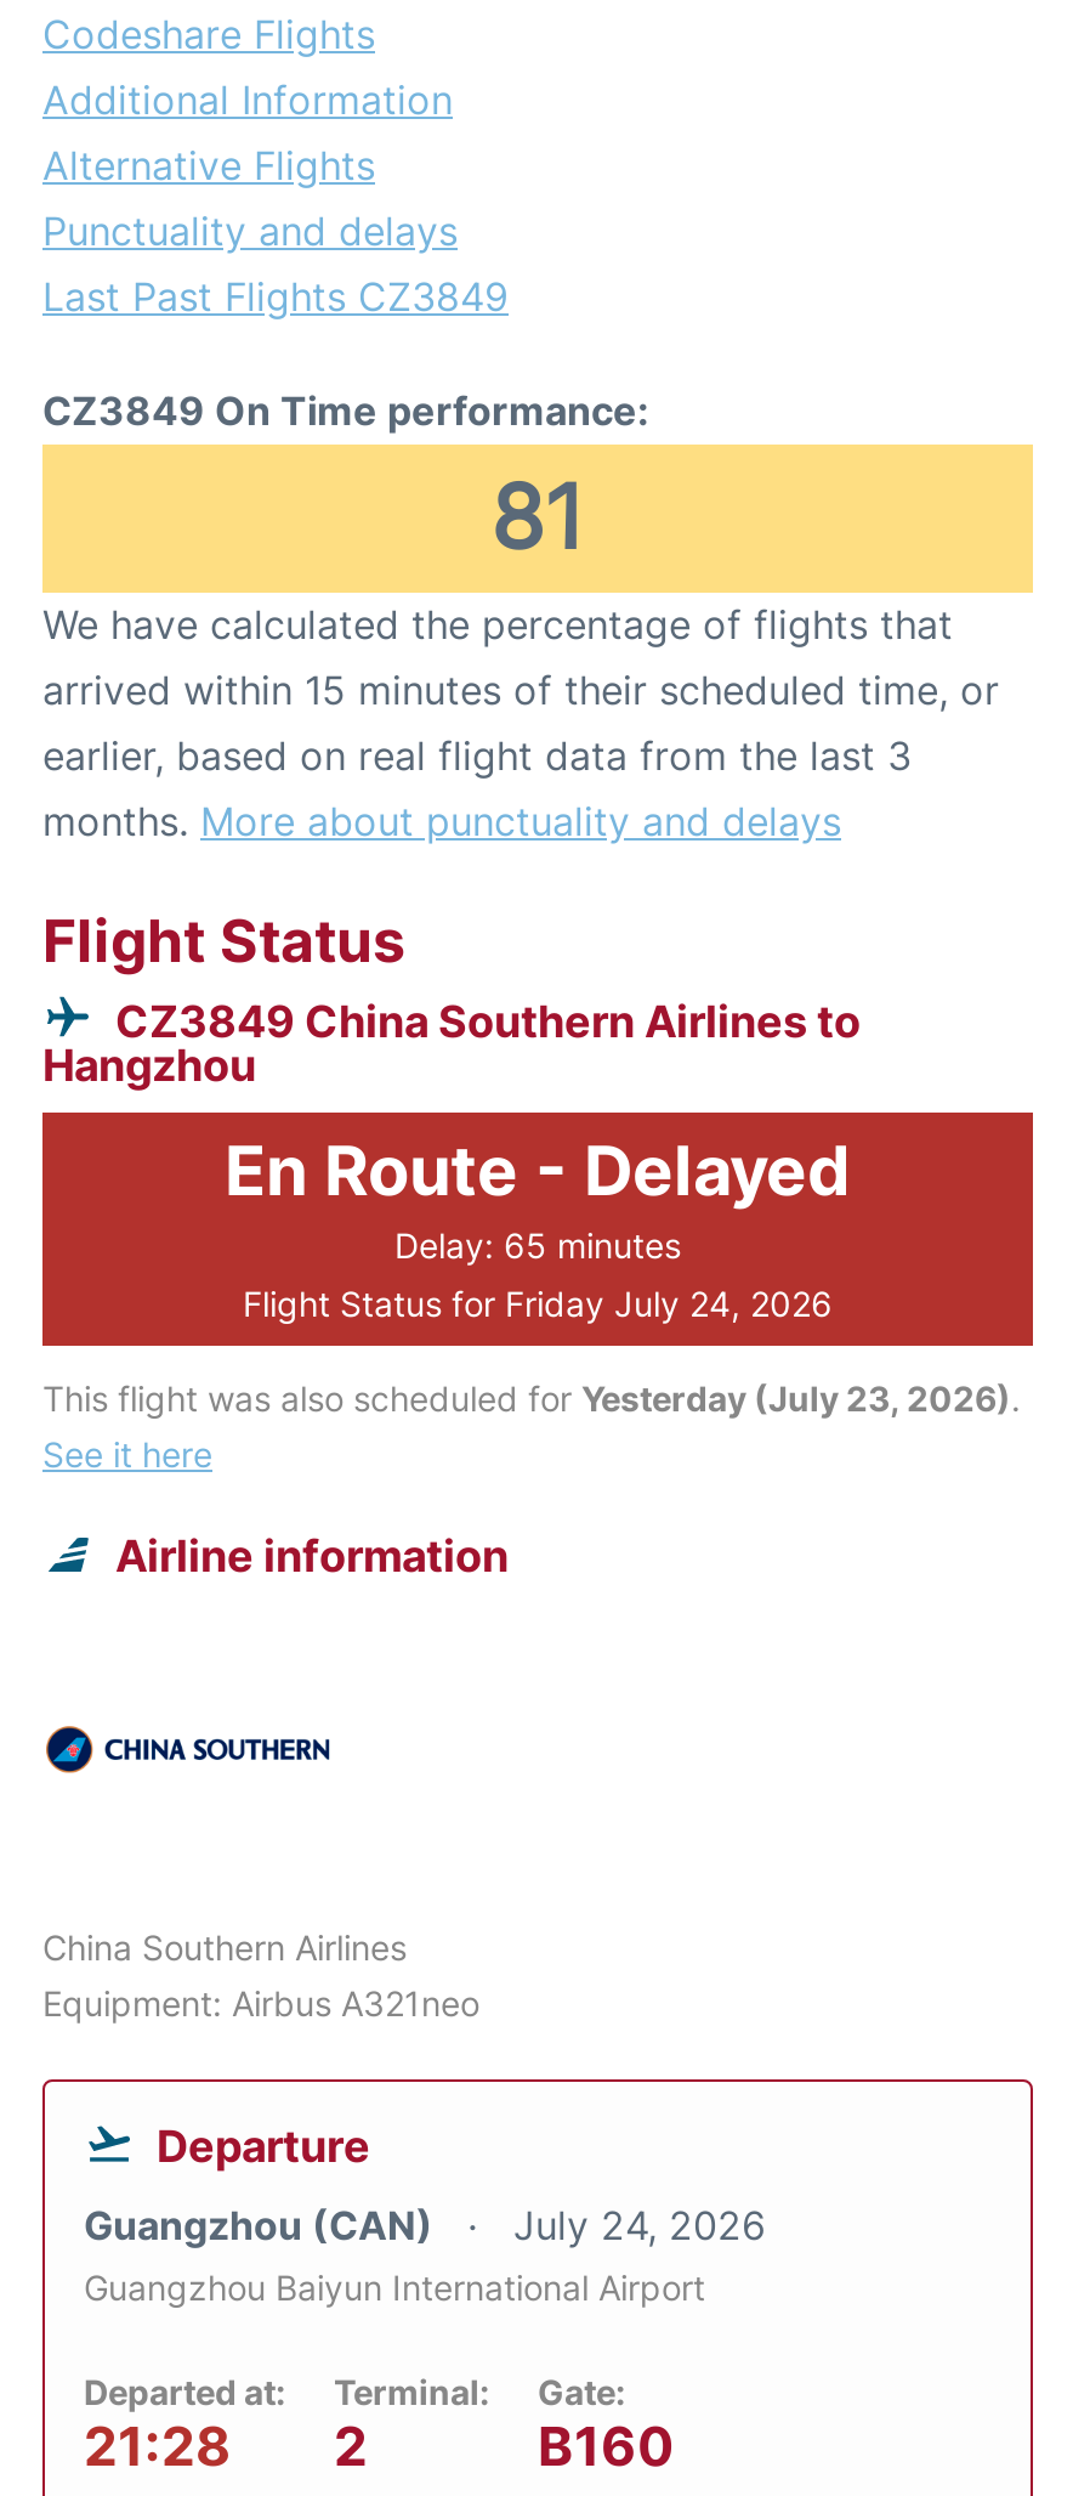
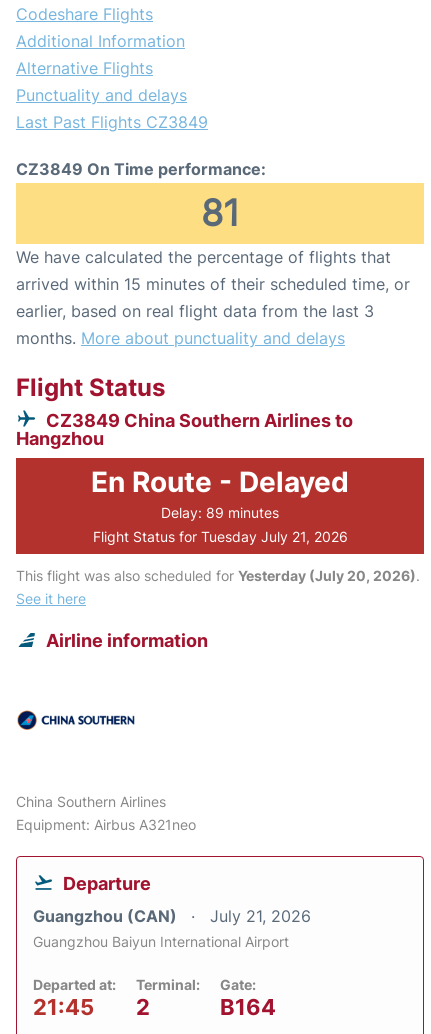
- Delay: 65 minutes
+ Delay: 89 minutes

- Flight Status for Friday July 24, 2026
+ Flight Status for Tuesday July 21, 2026

- This flight was also scheduled for Yesterday (July 23, 2026).
+ This flight was also scheduled for Yesterday (July 20, 2026).

- Guangzhou (CAN) July 24, 2026
+ Guangzhou (CAN) July 21, 2026

- 21:28 2
+ 21:45 2

- B160
+ B164
